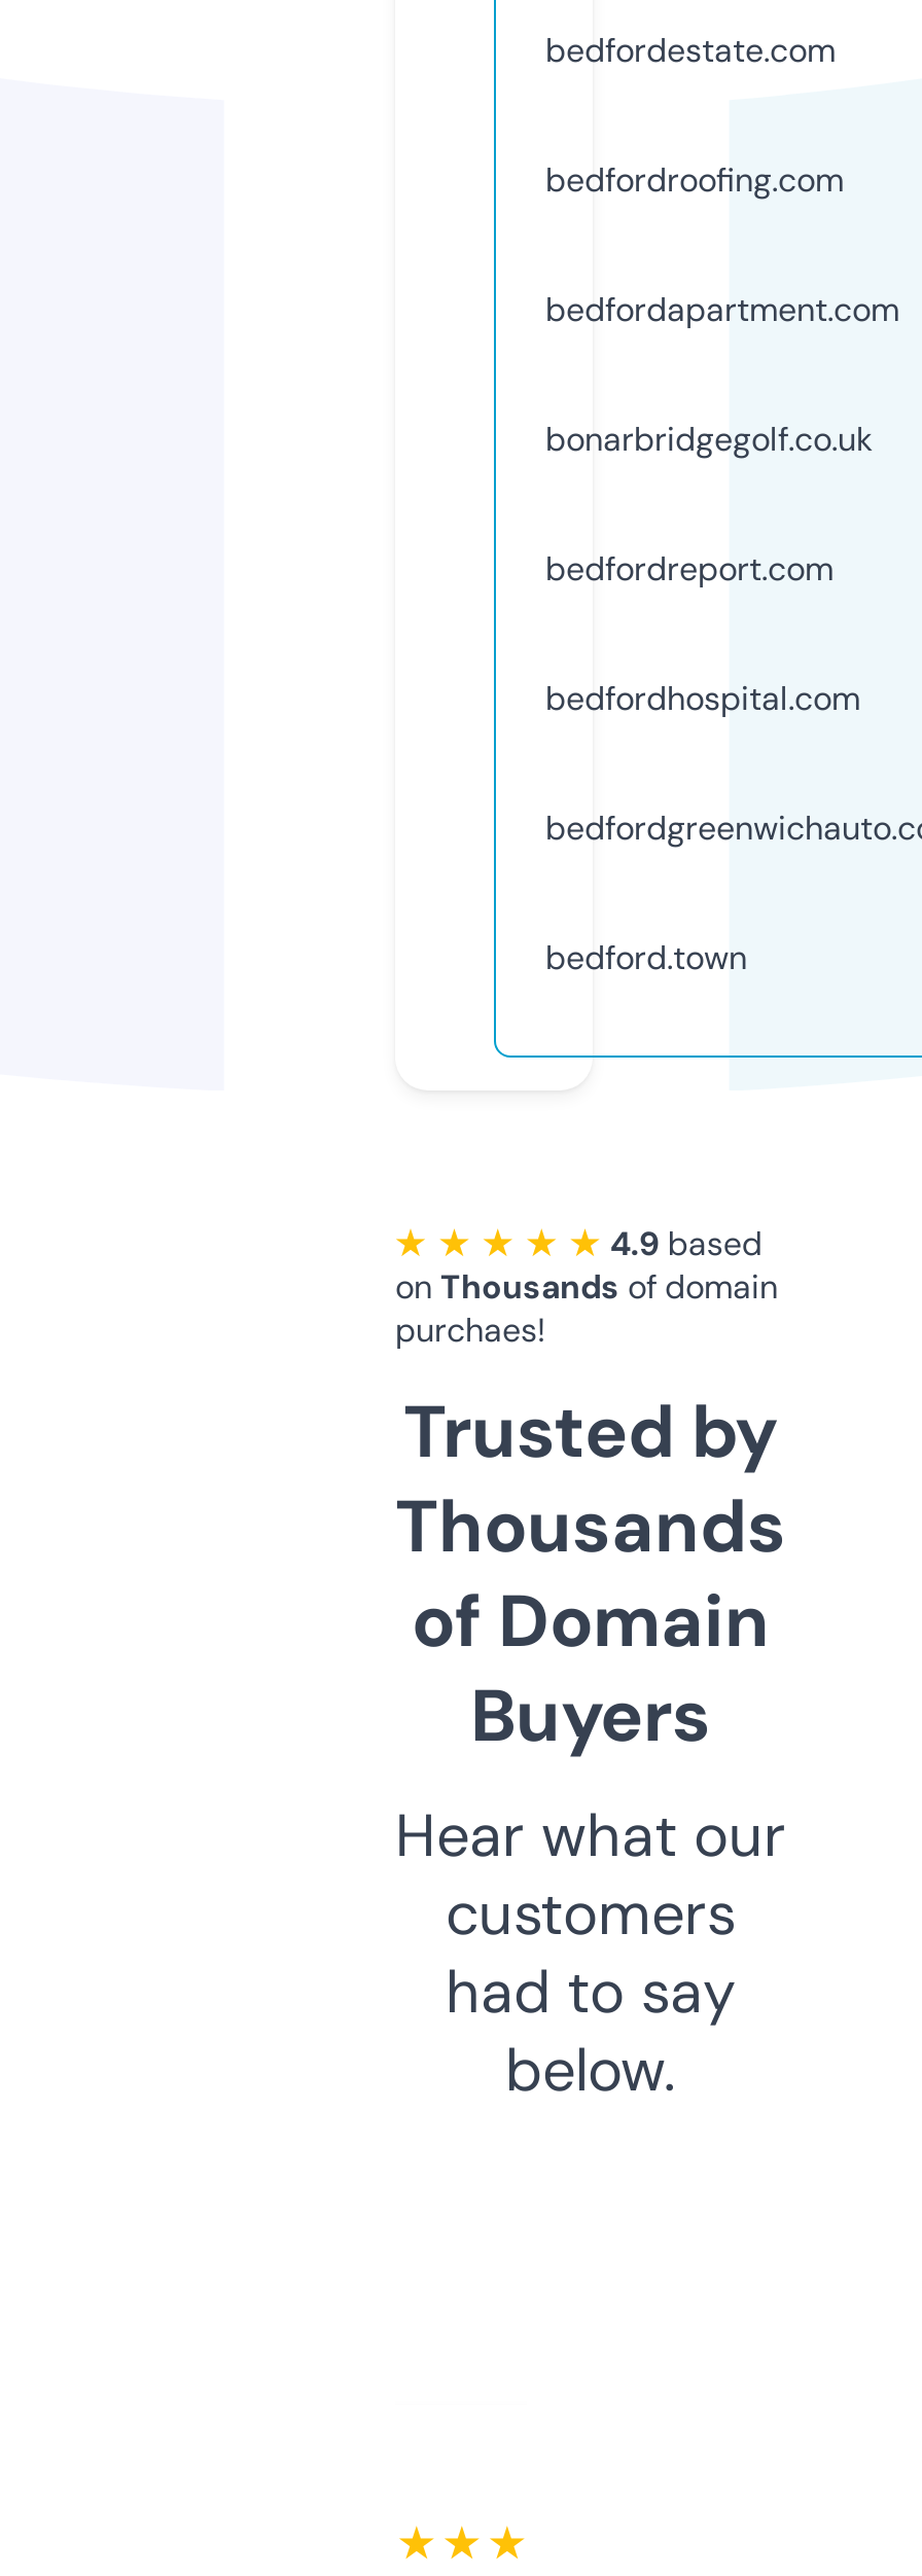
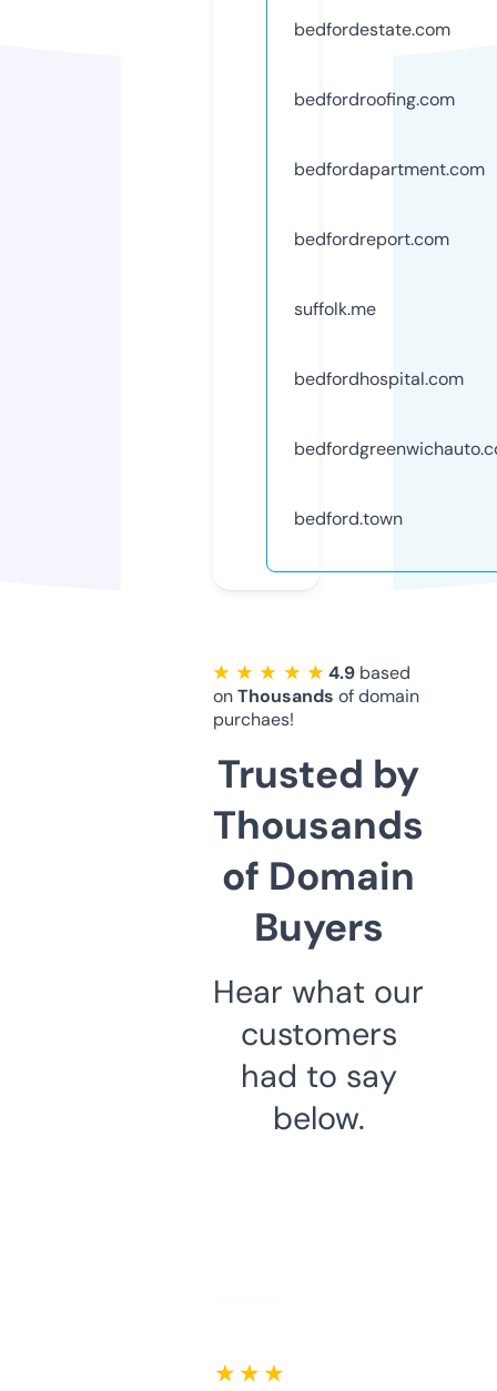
- bonarbridgegolf.co.uk

moved up: bedfordreport.com

+ suffolk.me
